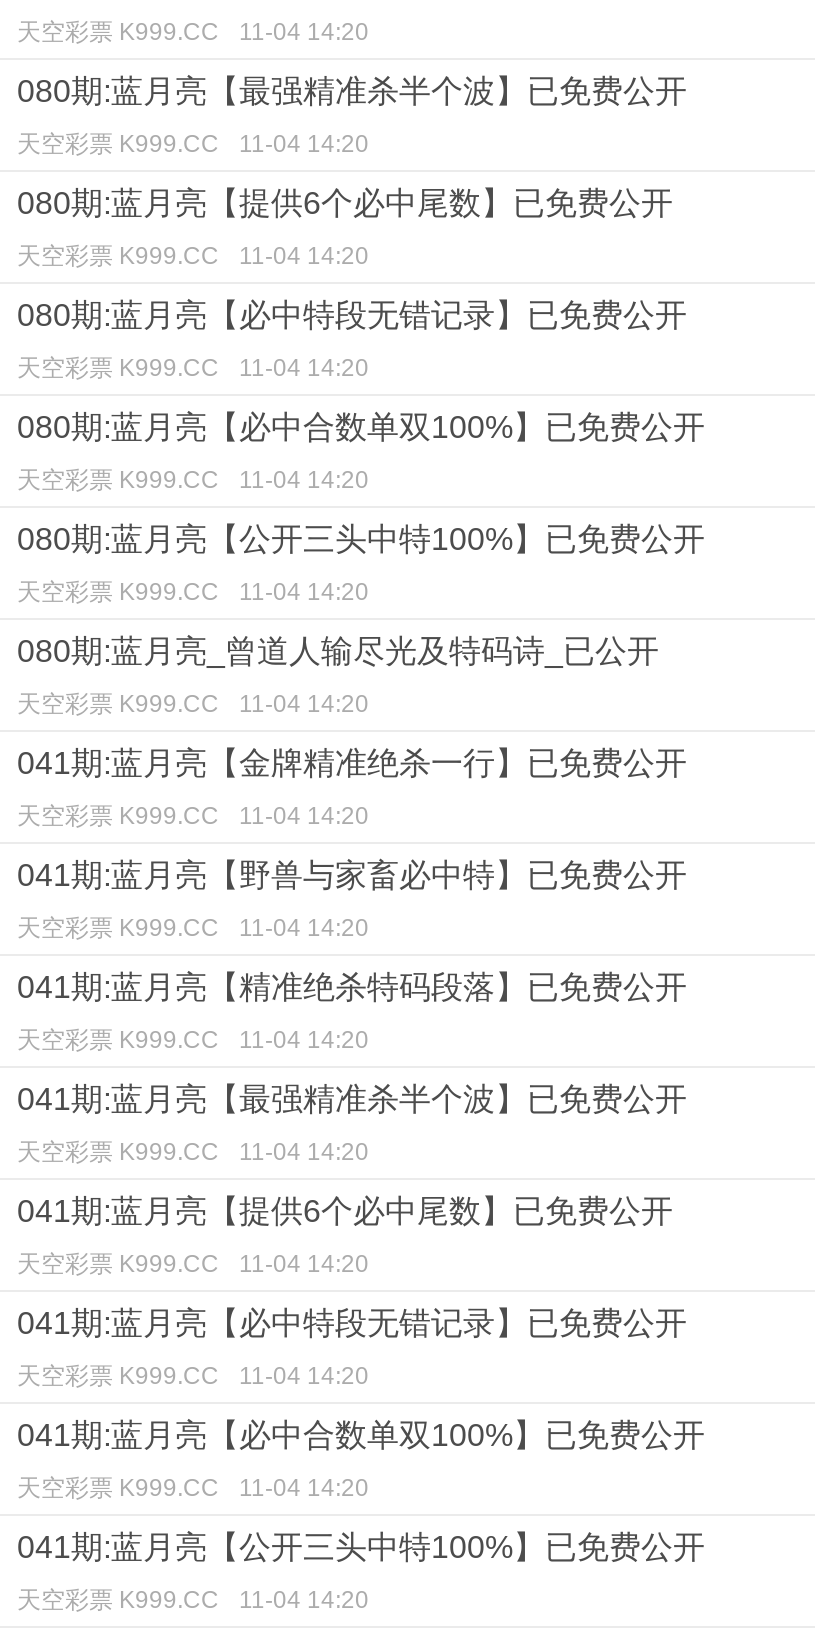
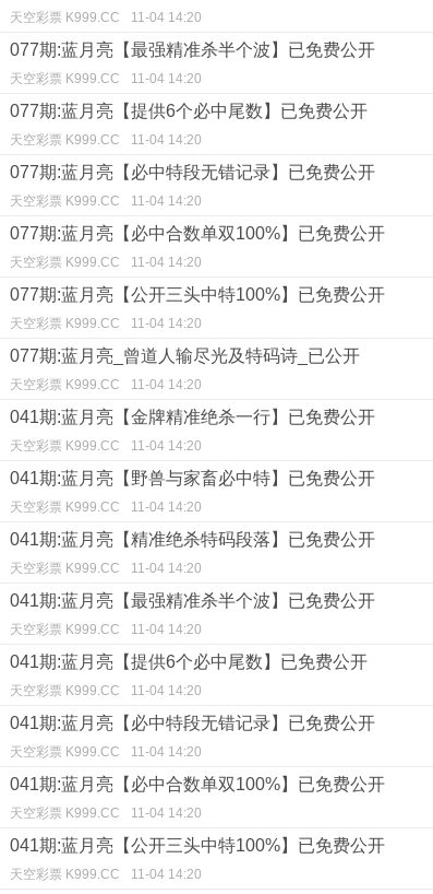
- 080期:蓝月亮【最强精准杀半个波】已免费公开
+ 077期:蓝月亮【最强精准杀半个波】已免费公开

- 080期:蓝月亮【提供6个必中尾数】已免费公开
+ 077期:蓝月亮【提供6个必中尾数】已免费公开

- 080期:蓝月亮【必中特段无错记录】已免费公开
+ 077期:蓝月亮【必中特段无错记录】已免费公开

- 080期:蓝月亮【必中合数单双100%】已免费公开
+ 077期:蓝月亮【必中合数单双100%】已免费公开

- 080期:蓝月亮【公开三头中特100%】已免费公开
+ 077期:蓝月亮【公开三头中特100%】已免费公开

- 080期:蓝月亮_曾道人输尽光及特码诗_已公开
+ 077期:蓝月亮_曾道人输尽光及特码诗_已公开
